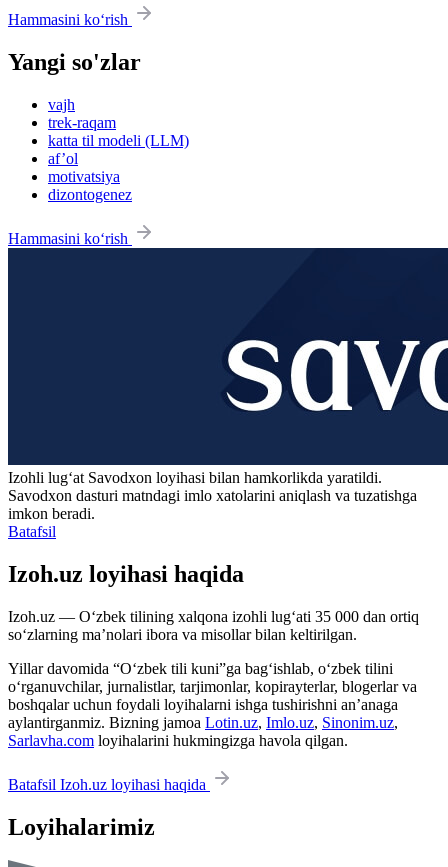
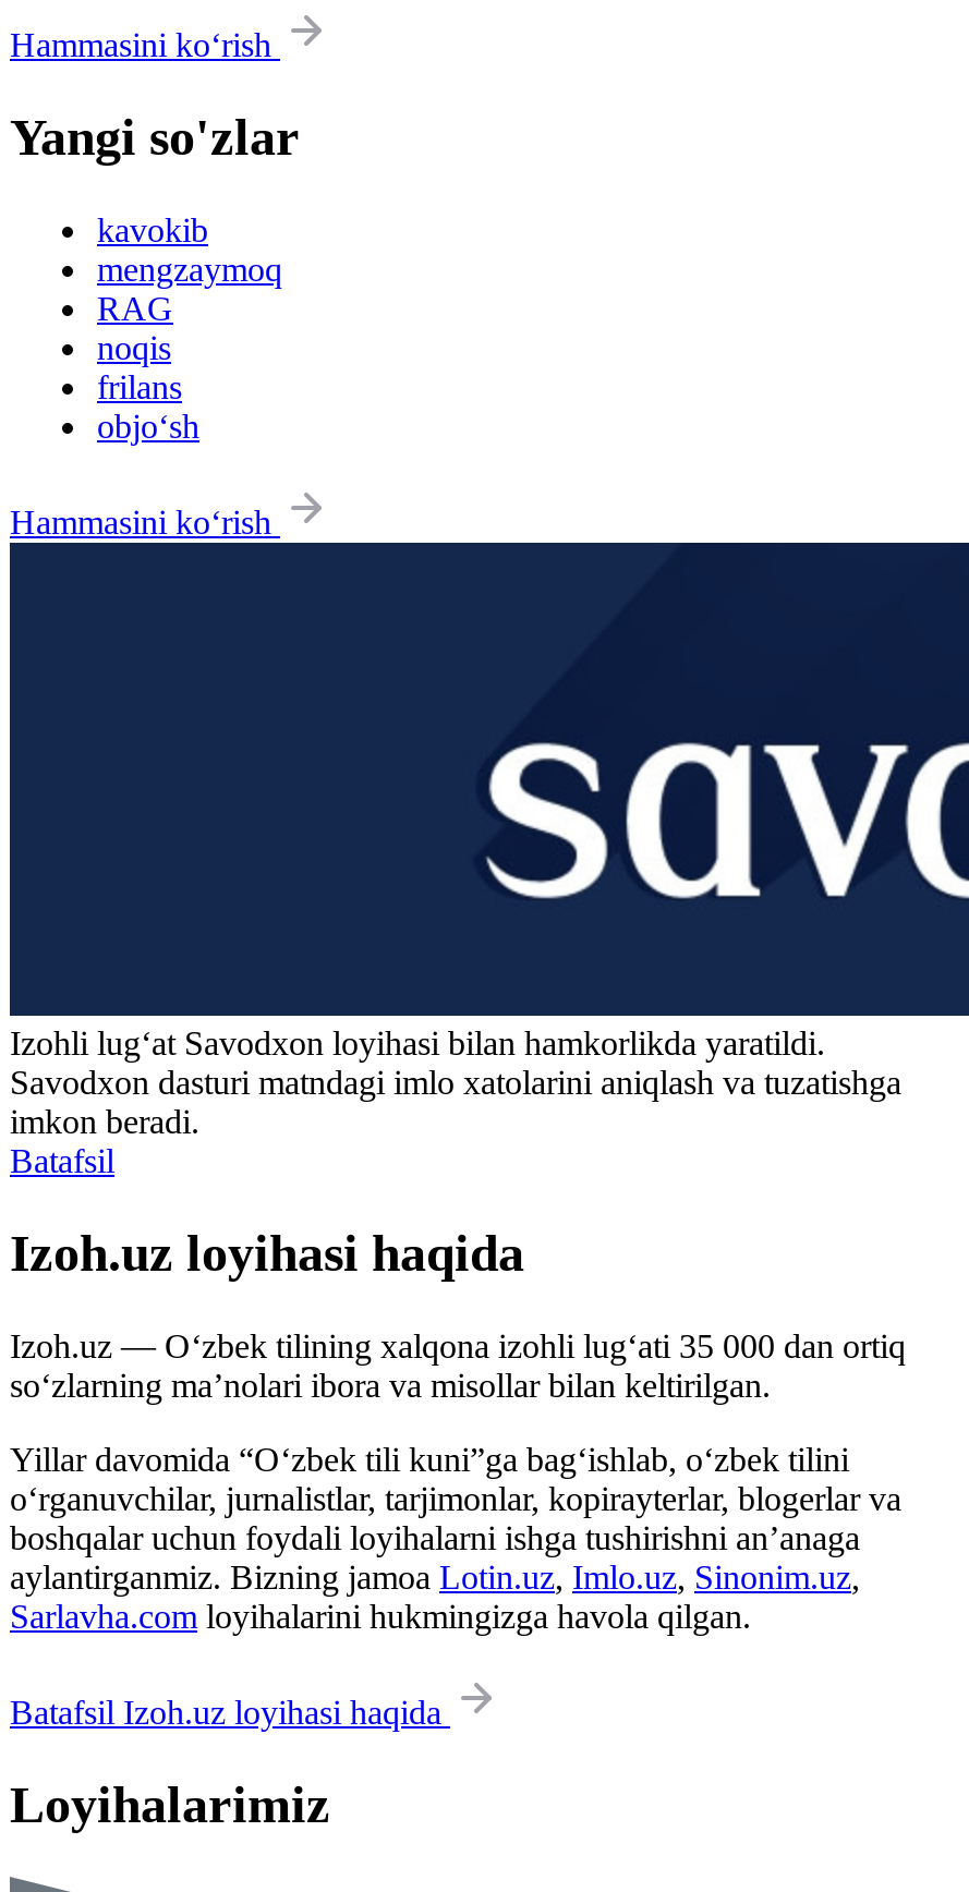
- vajh
- trek-raqam
- katta til modeli (LLM)
- af’ol
- motivatsiya
- dizontogenez
+ kavokib
+ mengzaymoq
+ RAG
+ noqis
+ frilans
+ objo‘sh
